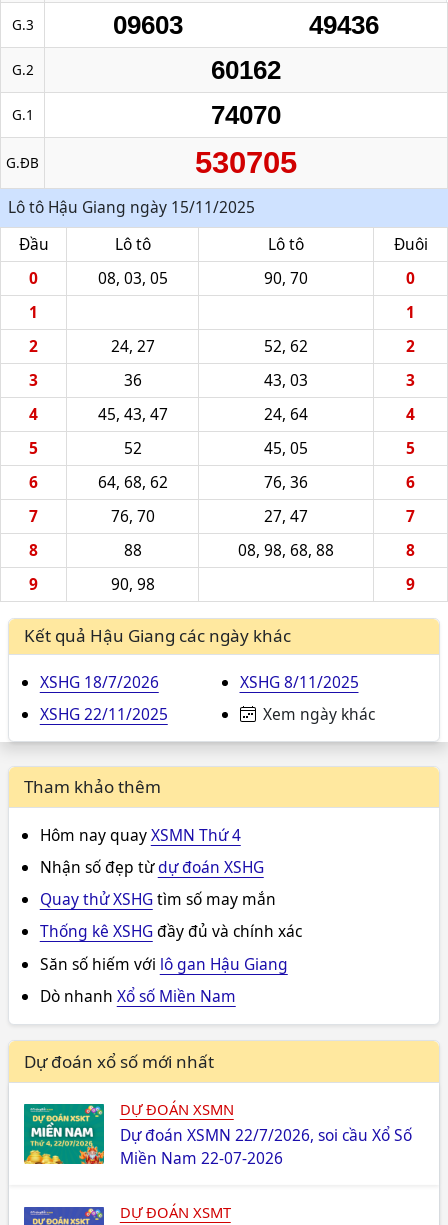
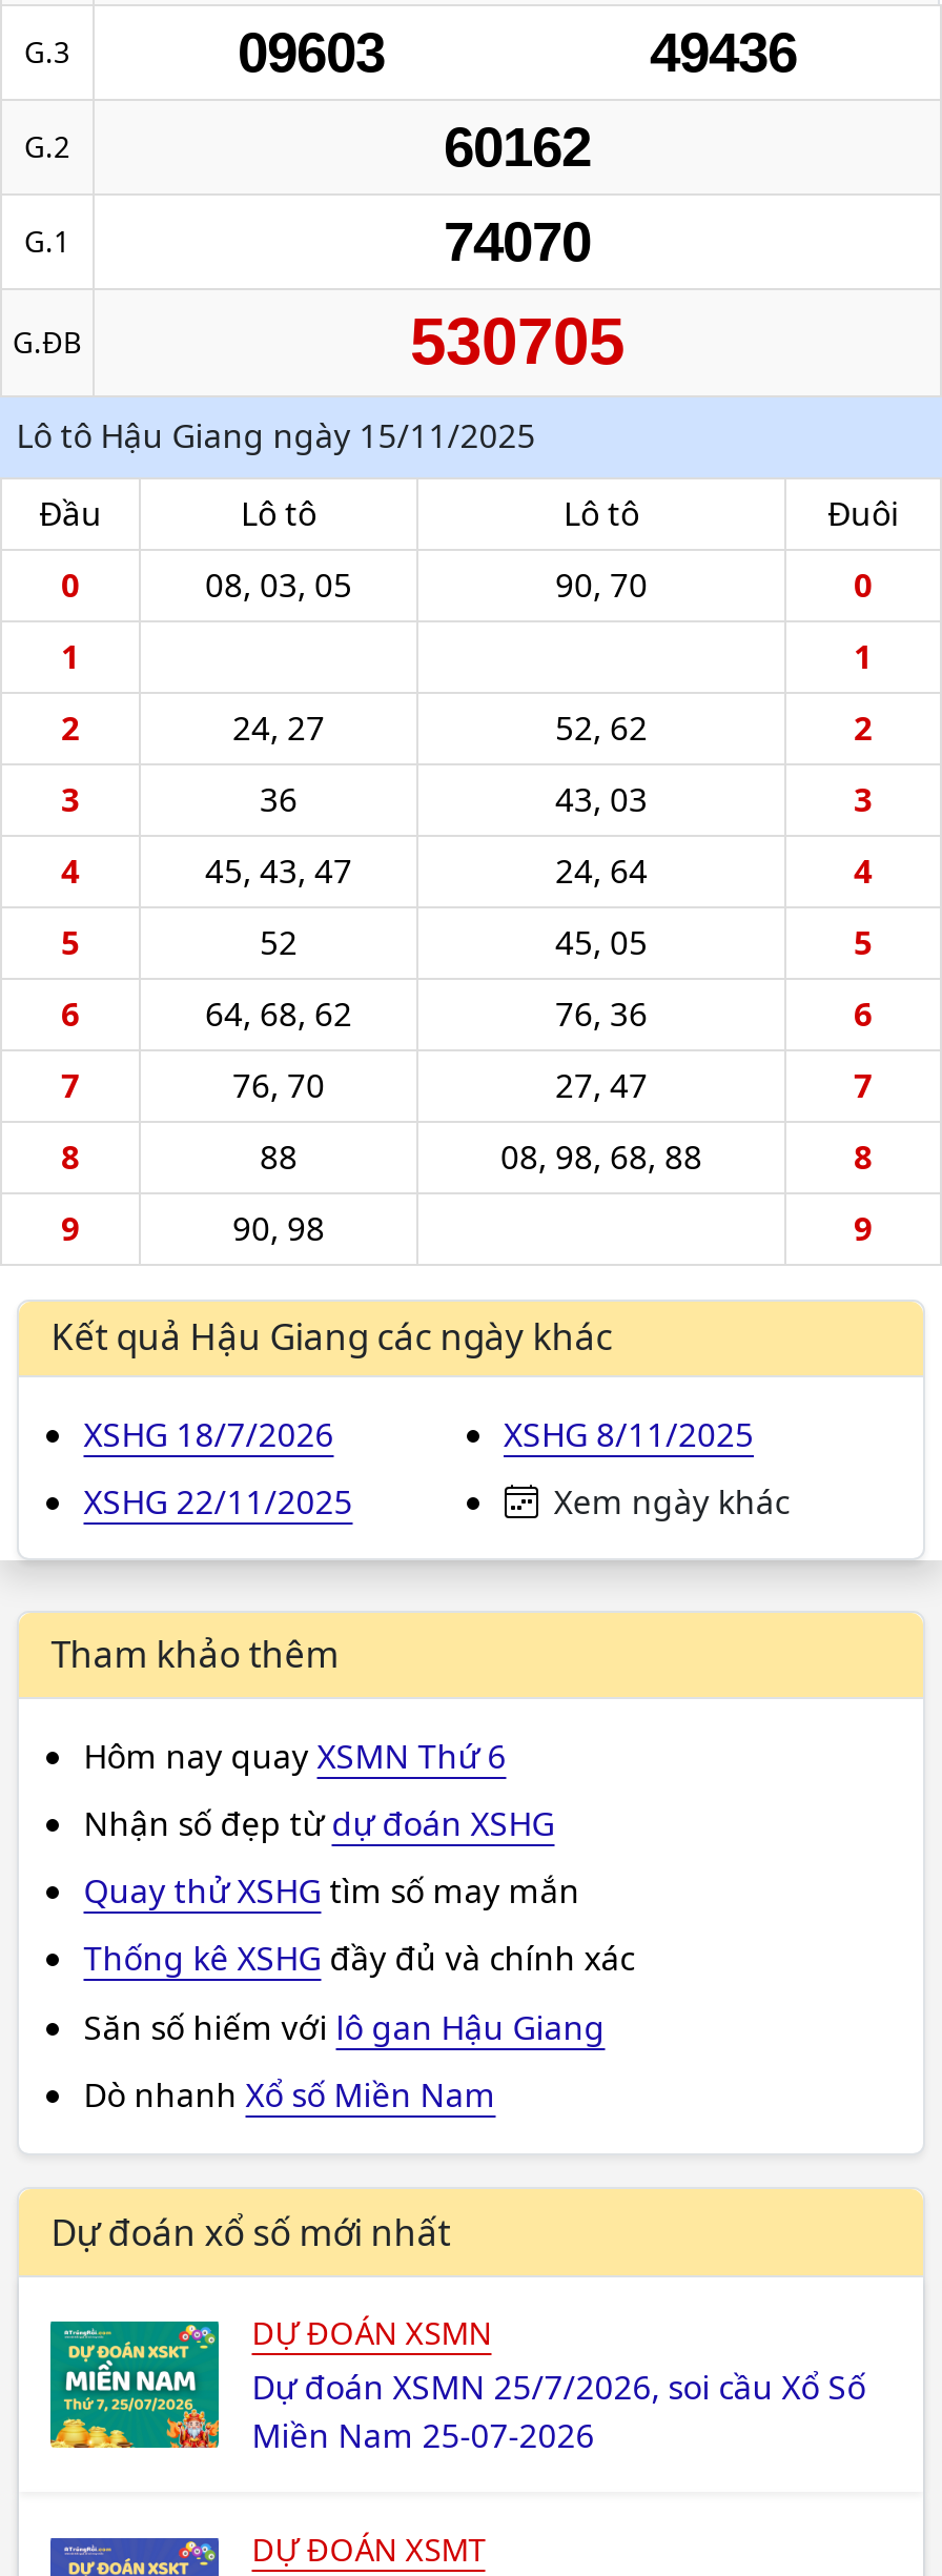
- Hôm nay quay XSMN Thứ 4
+ Hôm nay quay XSMN Thứ 6

- Dự đoán XSMN 22/7/2026, soi cầu Xổ Số
+ Dự đoán XSMN 25/7/2026, soi cầu Xổ Số

- Miền Nam 22-07-2026
+ Miền Nam 25-07-2026
